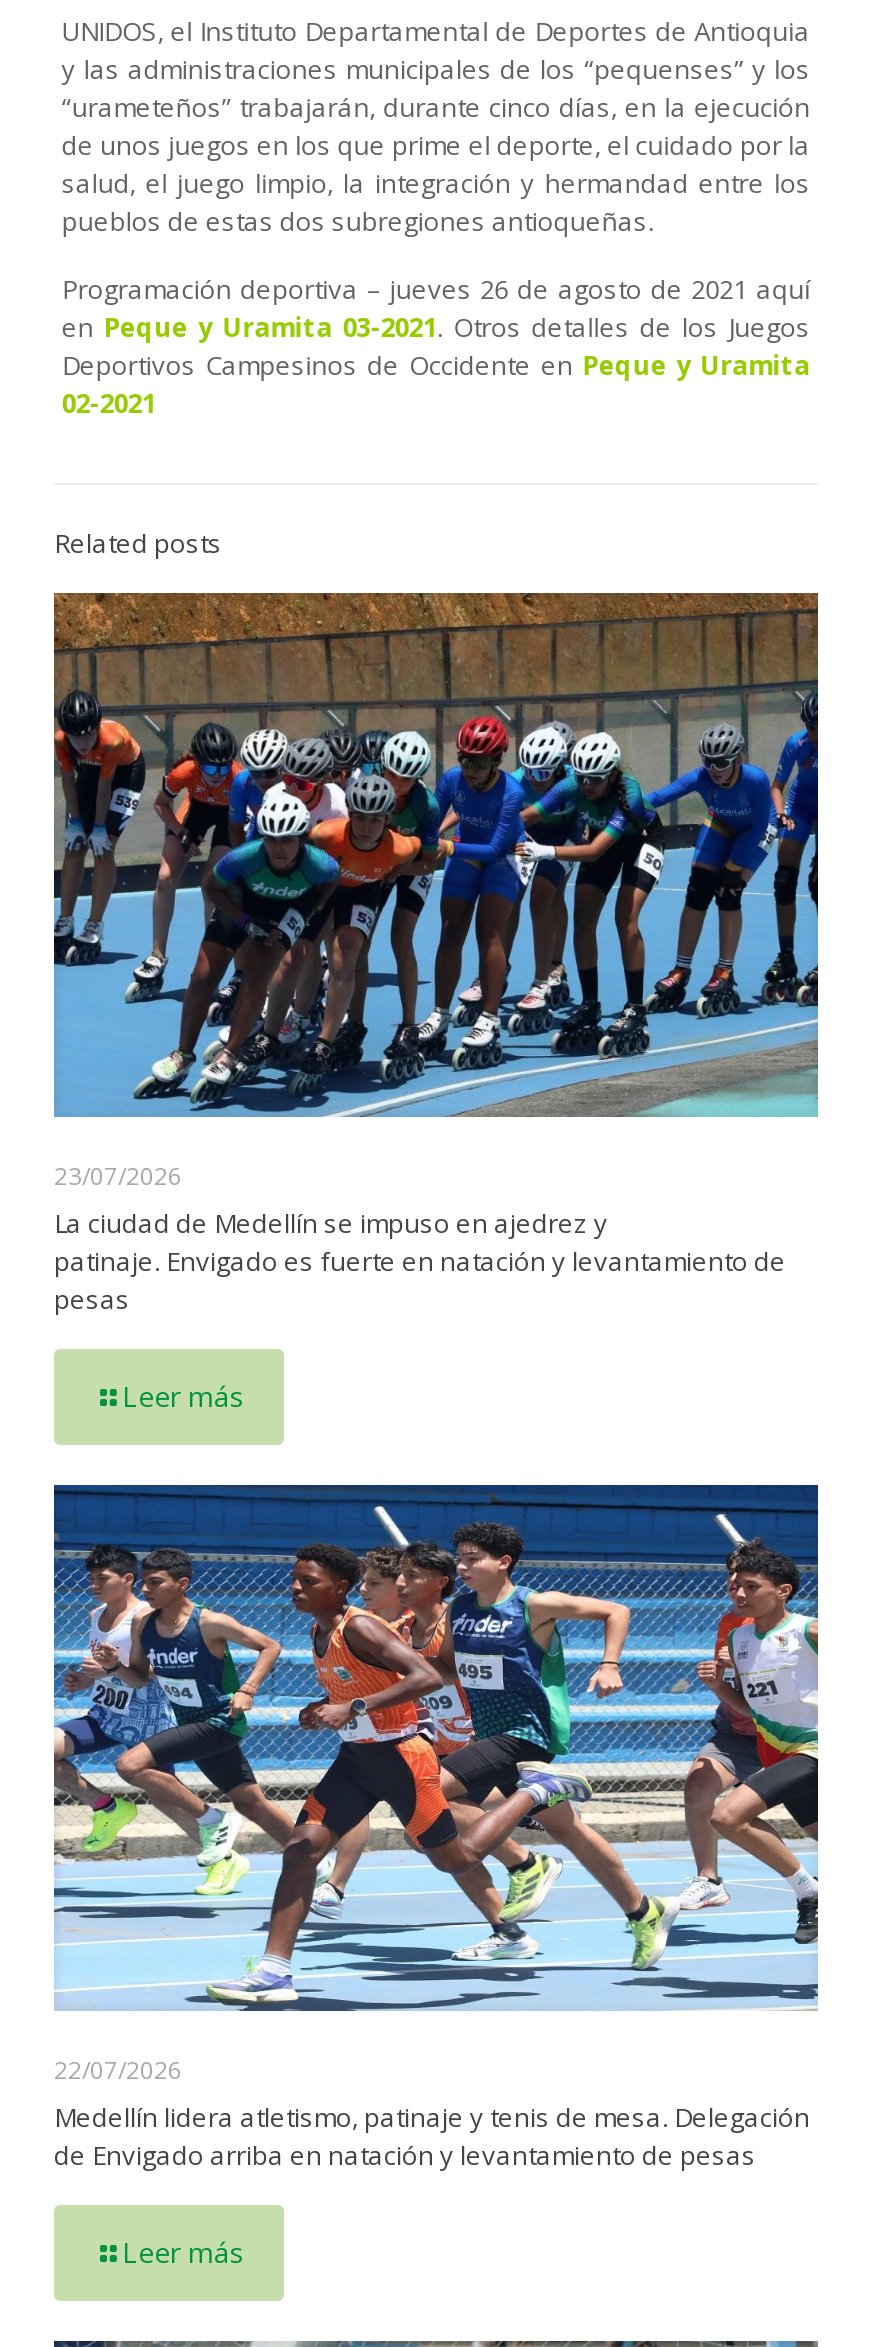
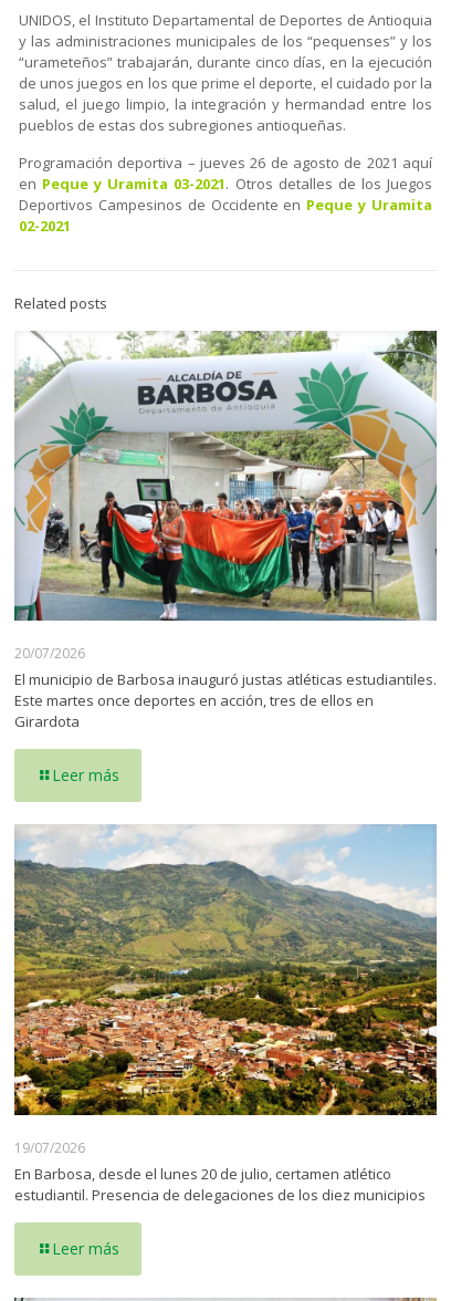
- [image]
- 23/07/2026
- La ciudad de Medellín se impuso en ajedrez y
- patinaje. Envigado es fuerte en natación y levantamiento de
- pesas
+ [image]
+ 20/07/2026
+ El municipio de Barbosa inauguró justas atléticas estudiantiles.
+ Este martes once deportes en acción, tres de ellos en
+ Girardota

- [image]
- 22/07/2026
- Medellín lidera atletismo, patinaje y tenis de mesa. Delegación
- de Envigado arriba en natación y levantamiento de pesas
+ [image]
+ 19/07/2026
+ En Barbosa, desde el lunes 20 de julio, certamen atlético
+ estudiantil. Presencia de delegaciones de los diez municipios
